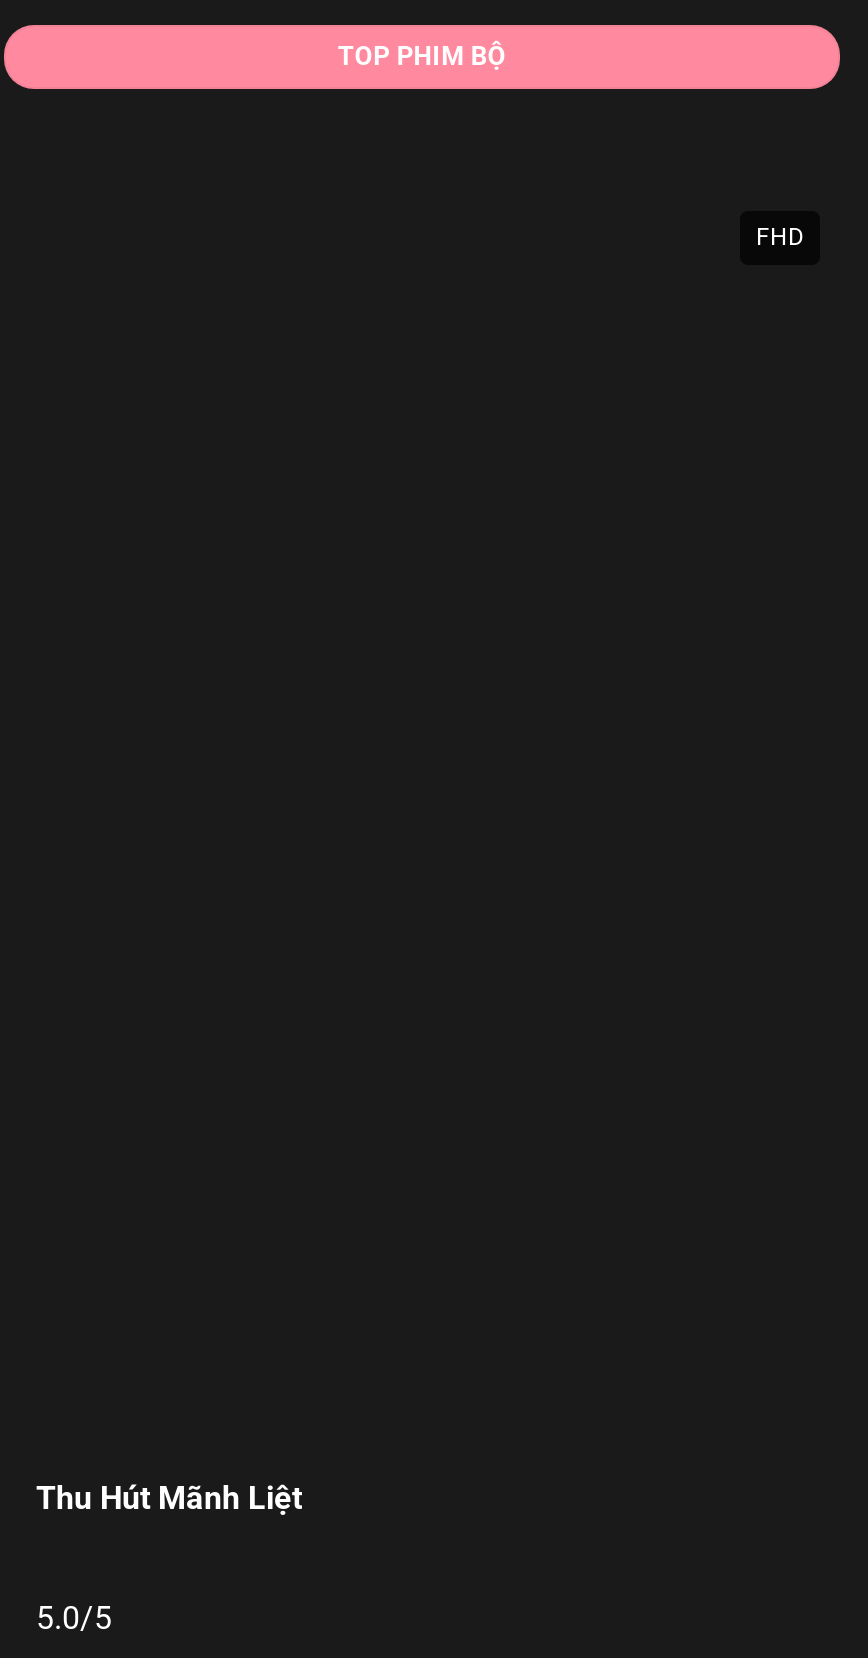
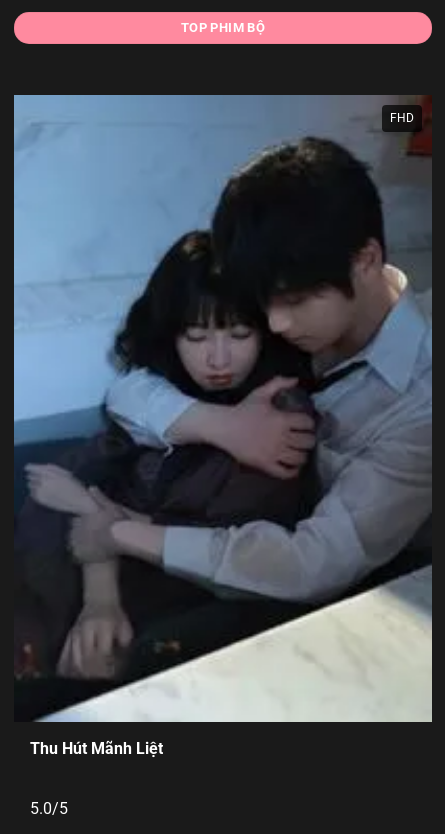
+ [image]
